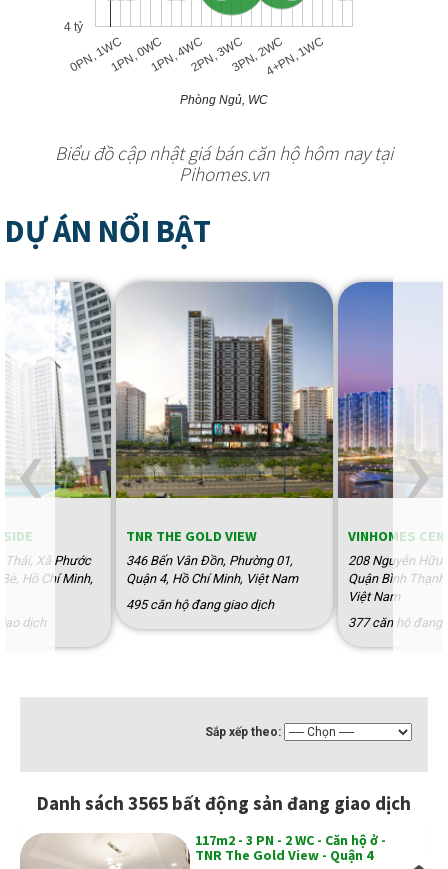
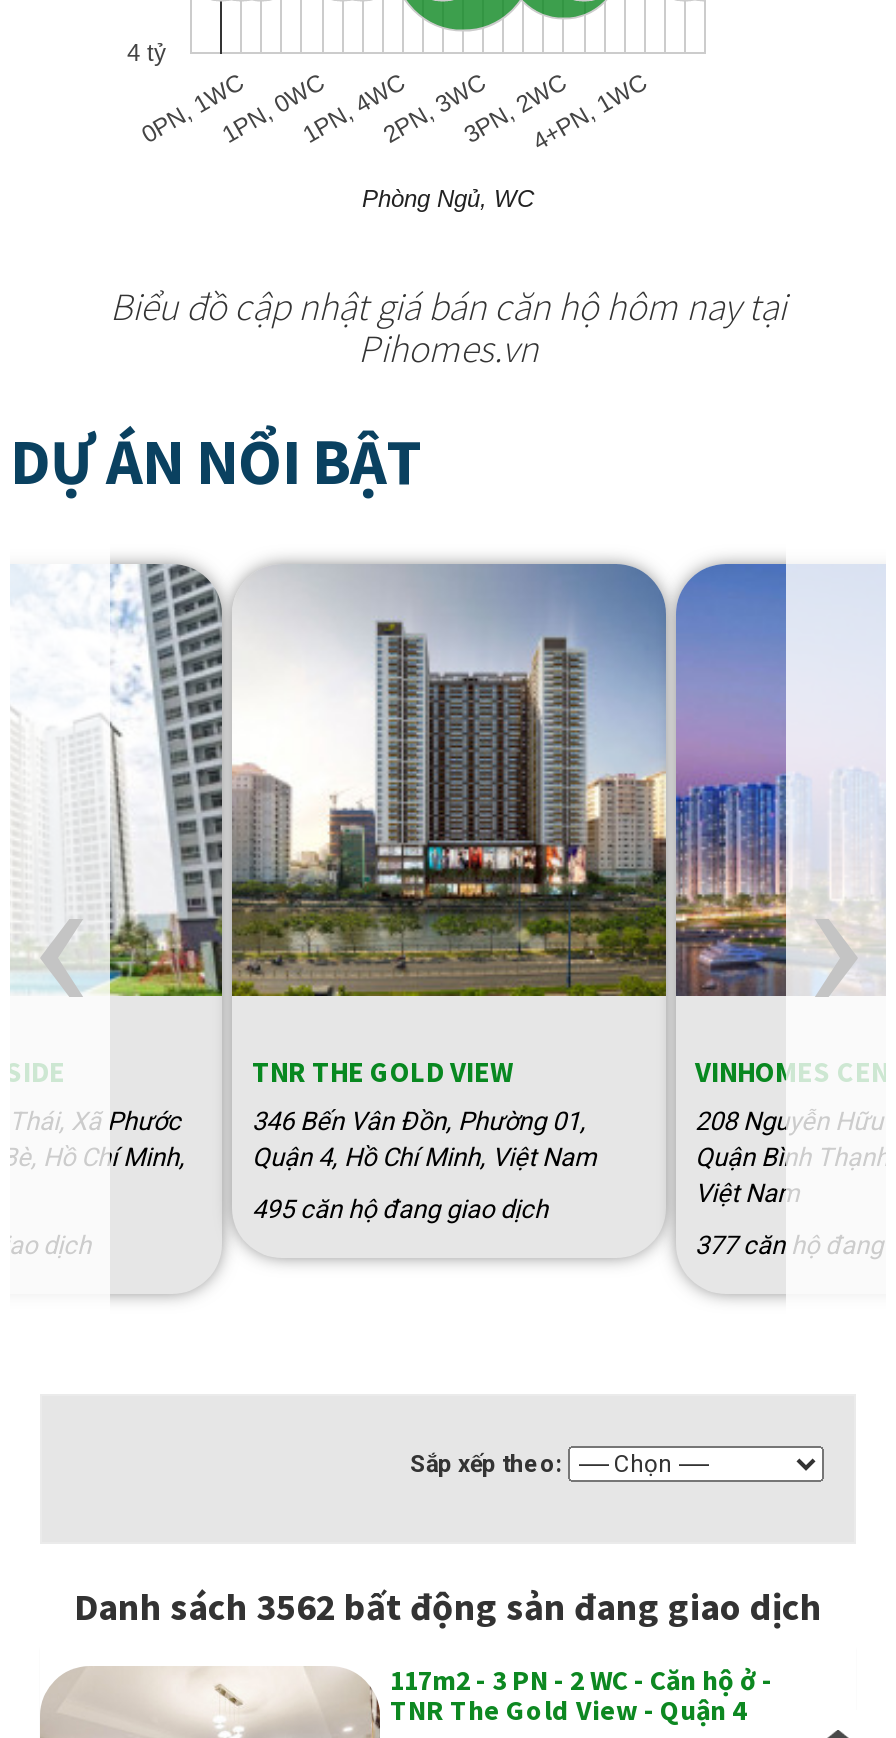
- Danh sách 3565 bất động sản đang giao dịch
+ Danh sách 3562 bất động sản đang giao dịch
